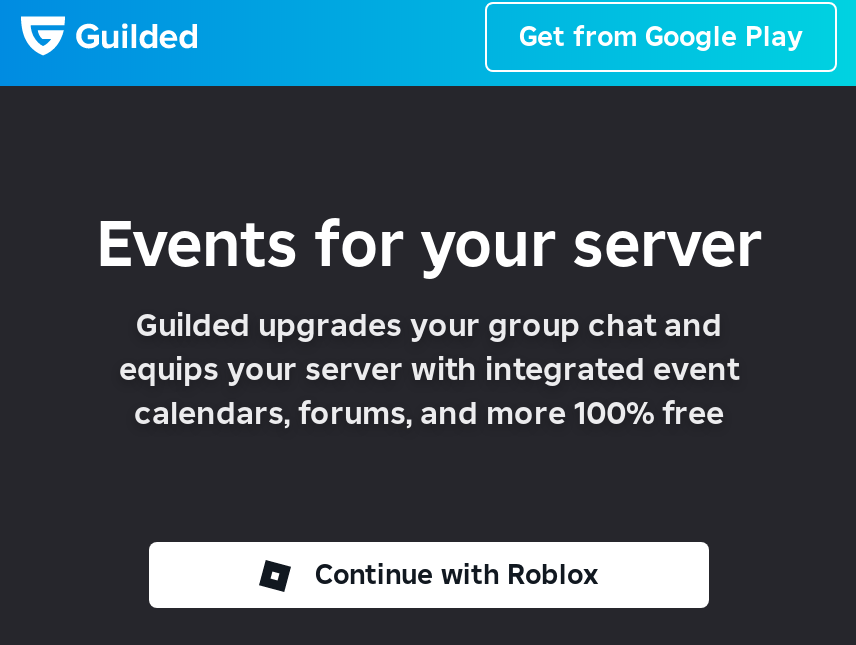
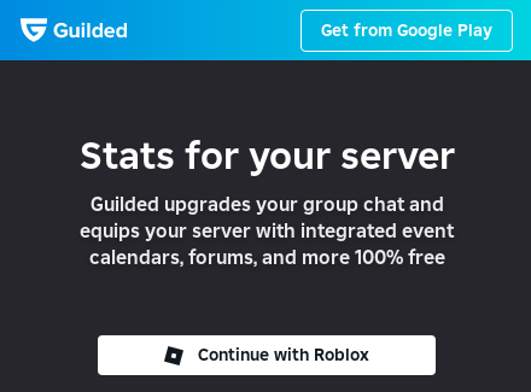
- Events for your server
+ Stats for your server
